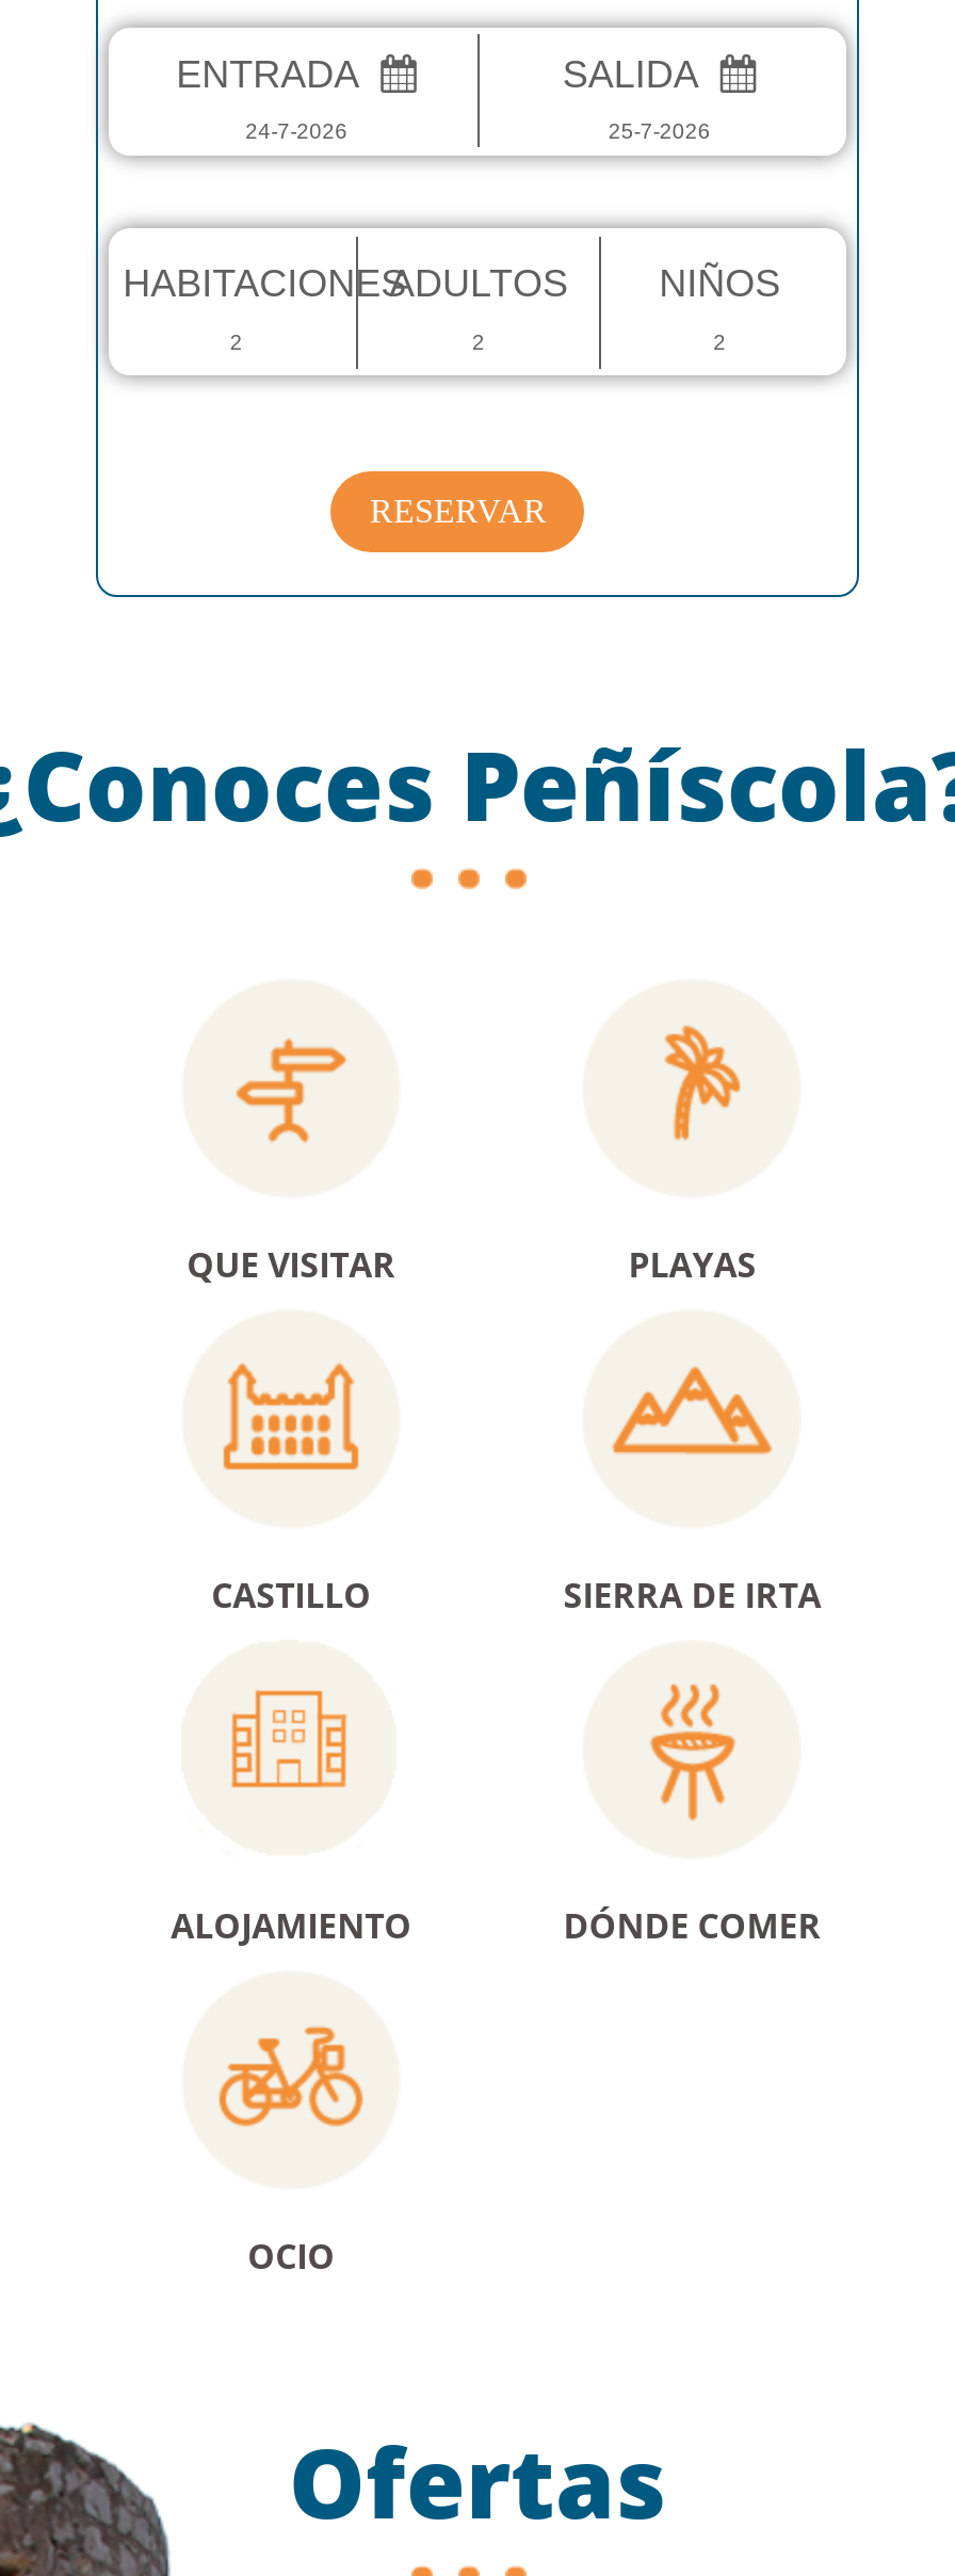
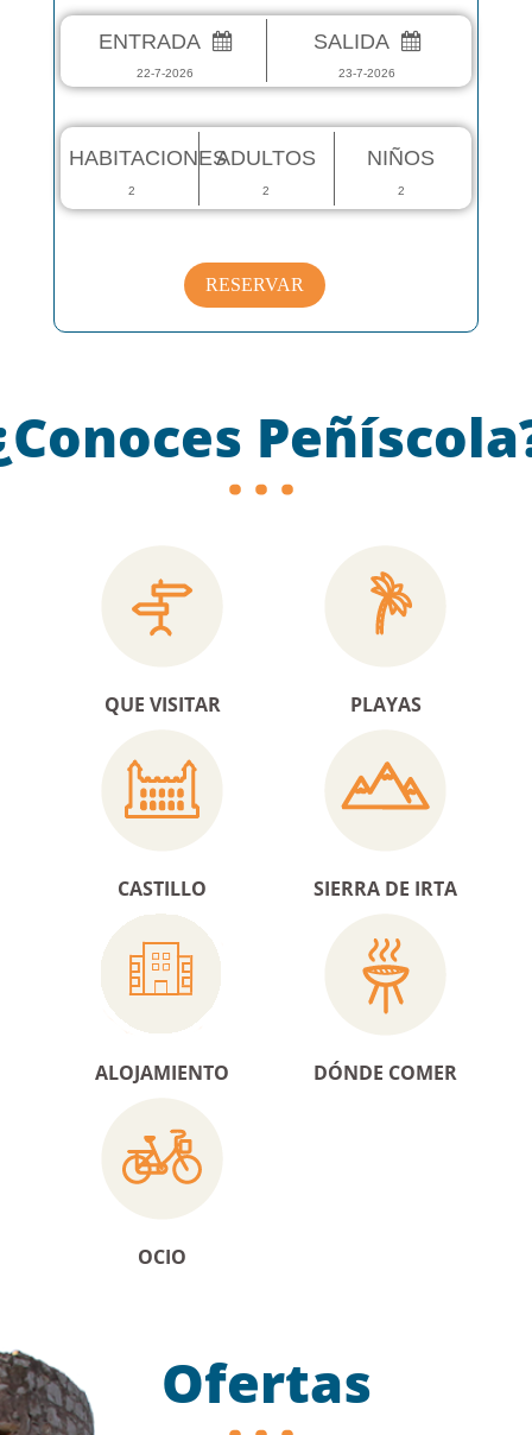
- 24-7-2026
+ 22-7-2026

- 25-7-2026
+ 23-7-2026
